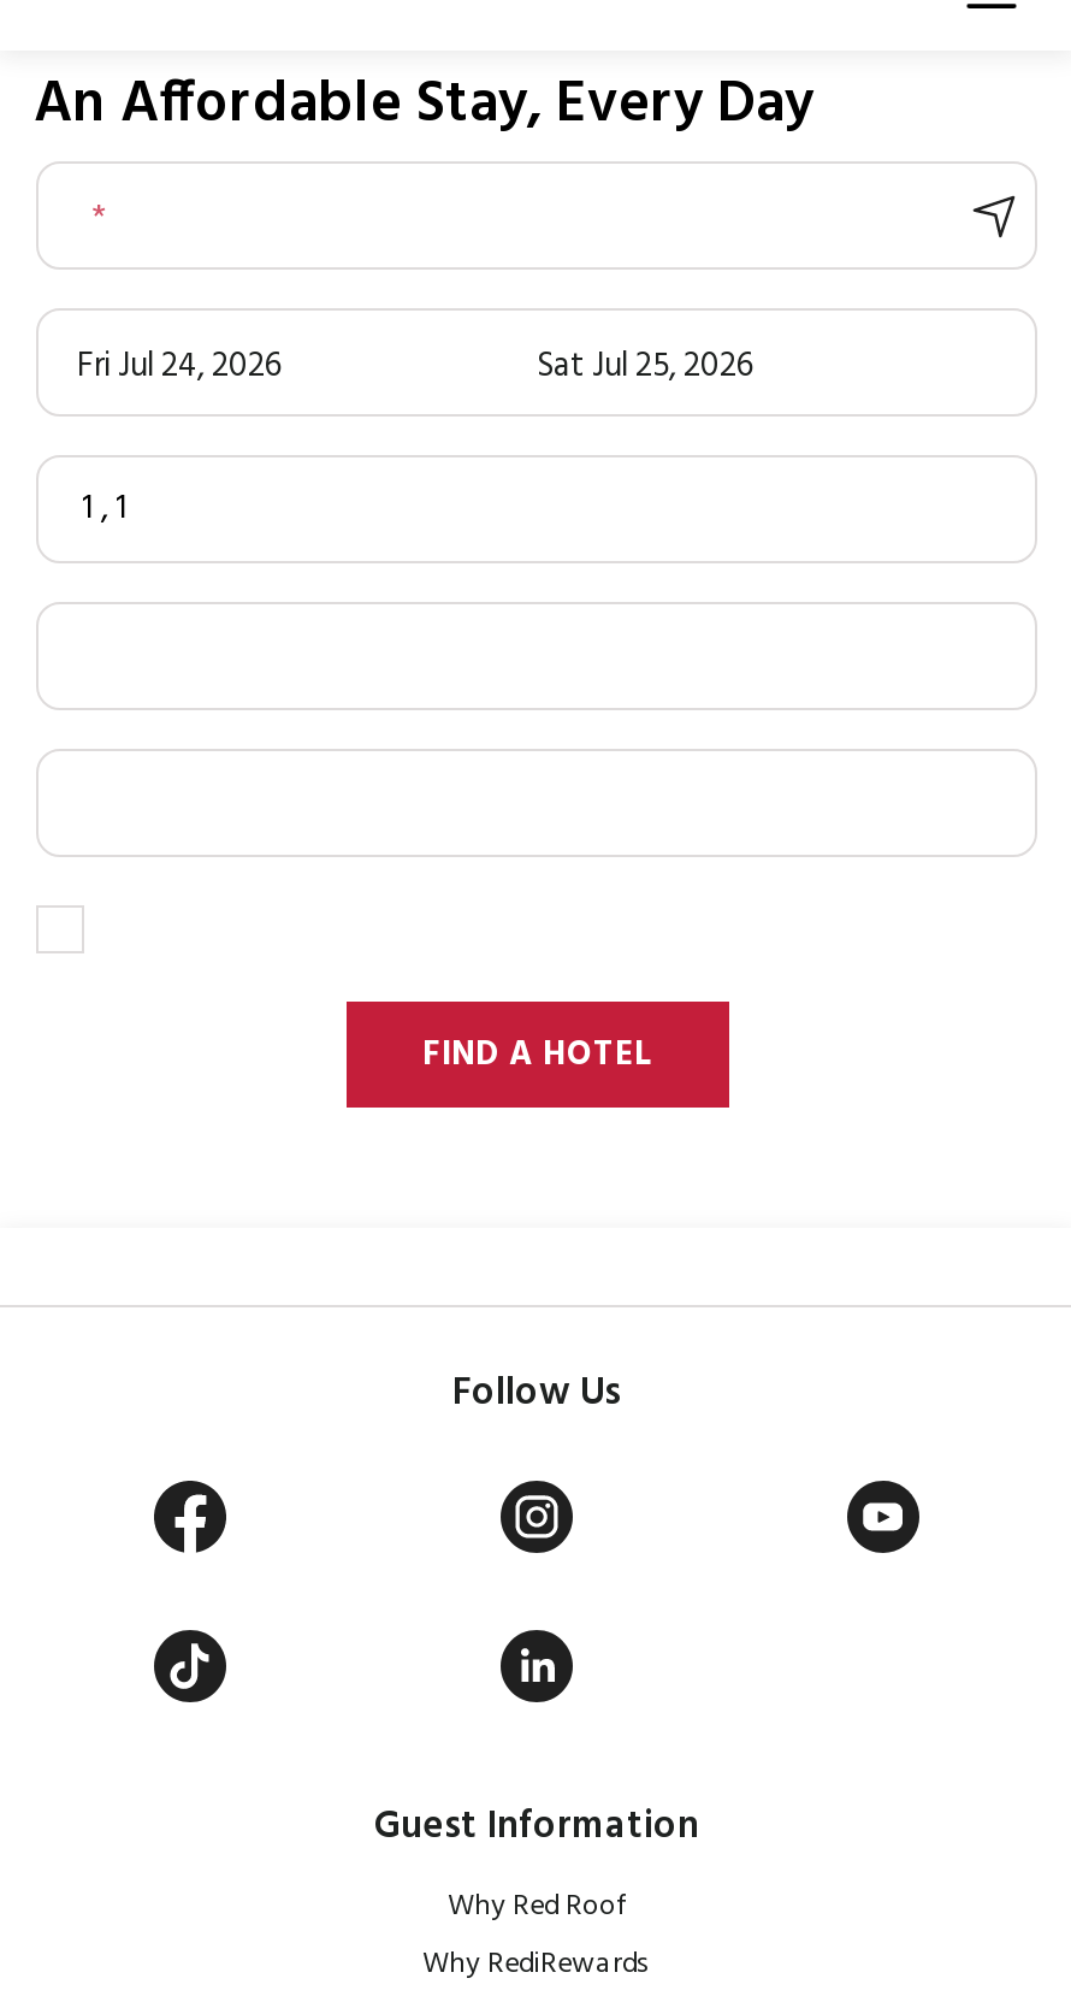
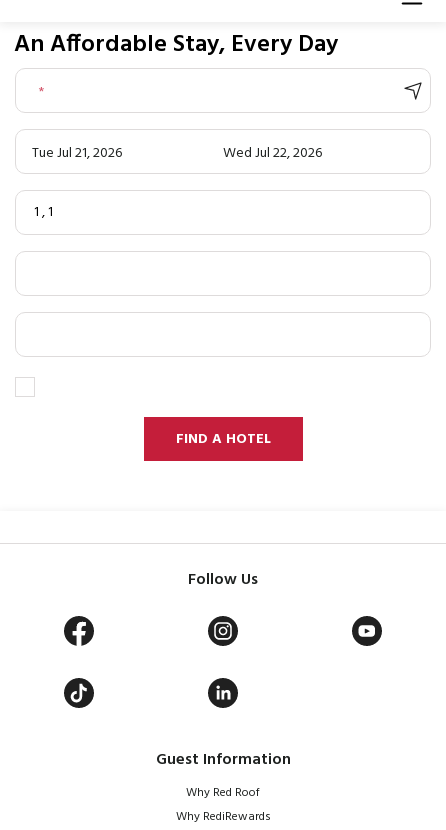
- Fri Jul 24, 2026
+ Tue Jul 21, 2026

- Sat Jul 25, 2026
+ Wed Jul 22, 2026
